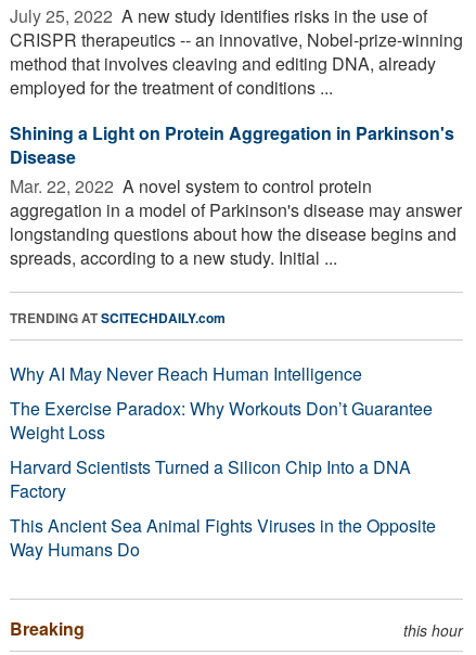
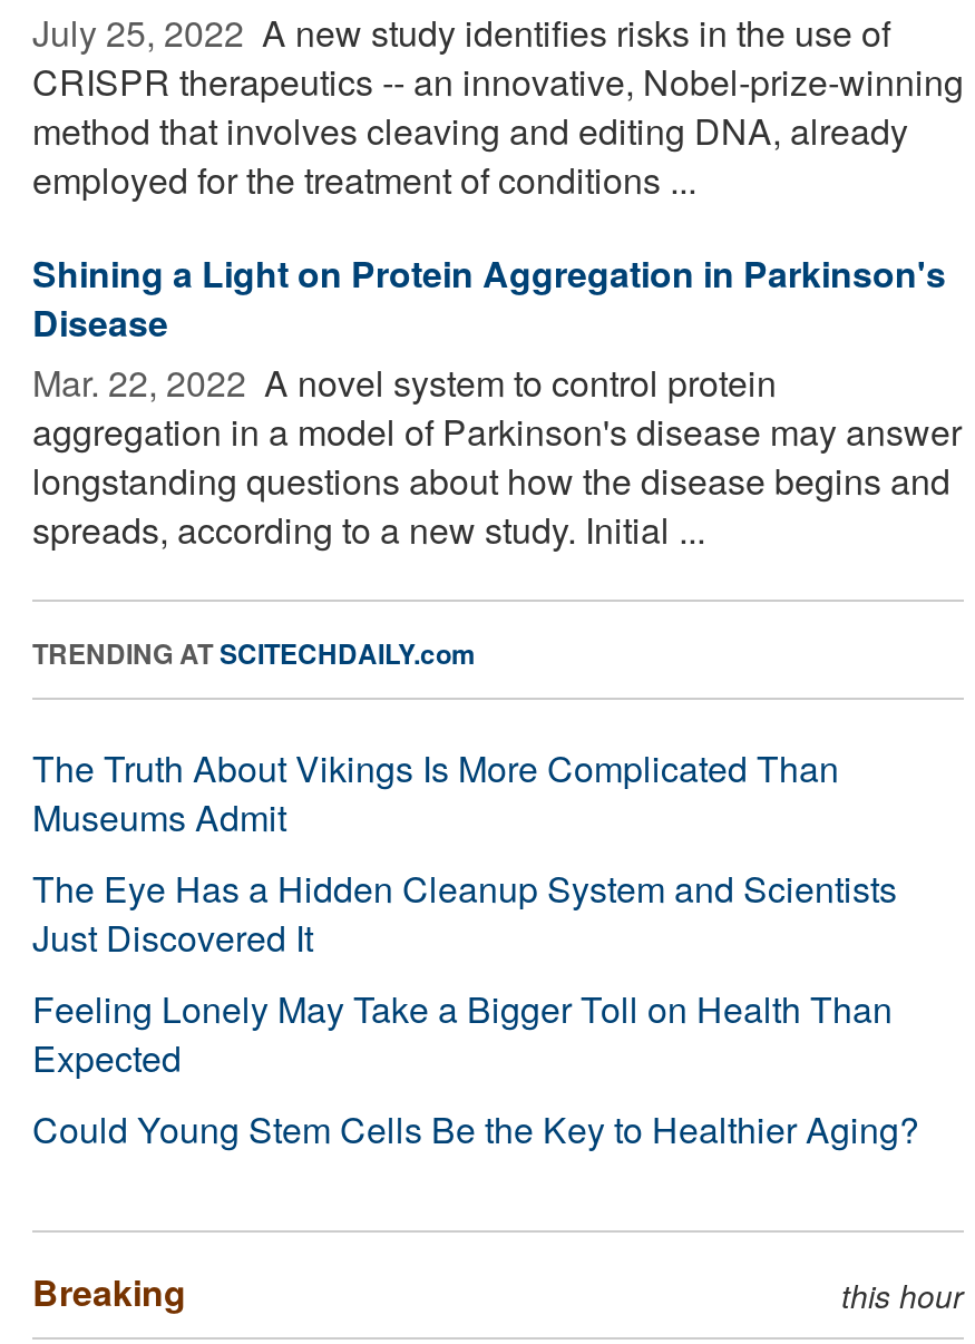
- Why AI May Never Reach Human Intelligence
- The Exercise Paradox: Why Workouts Don’t Guarantee
- Weight Loss
- Harvard Scientists Turned a Silicon Chip Into a DNA
- Factory
- This Ancient Sea Animal Fights Viruses in the Opposite
- Way Humans Do
+ The Truth About Vikings Is More Complicated Than
+ Museums Admit
+ The Eye Has a Hidden Cleanup System and Scientists
+ Just Discovered It
+ Feeling Lonely May Take a Bigger Toll on Health Than
+ Expected
+ Could Young Stem Cells Be the Key to Healthier Aging?
